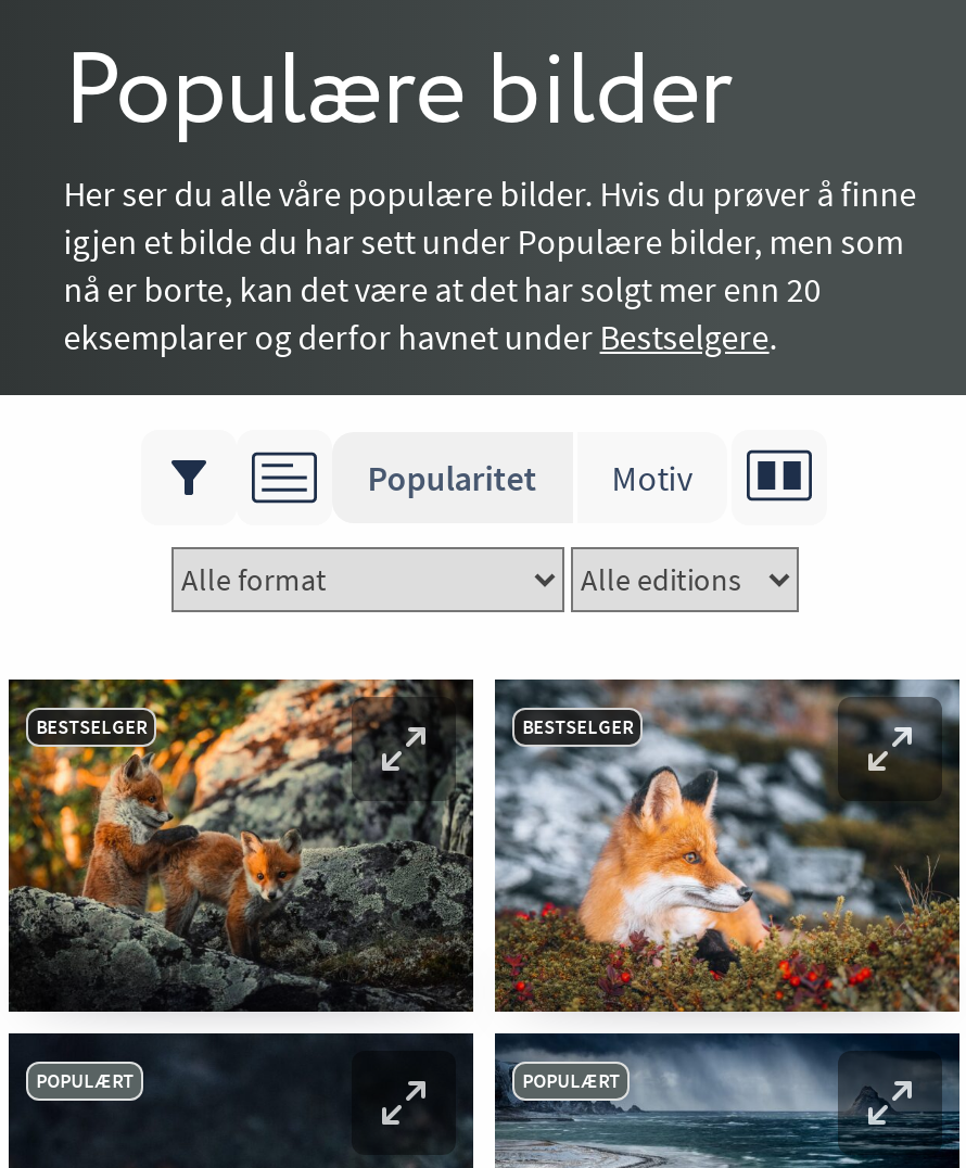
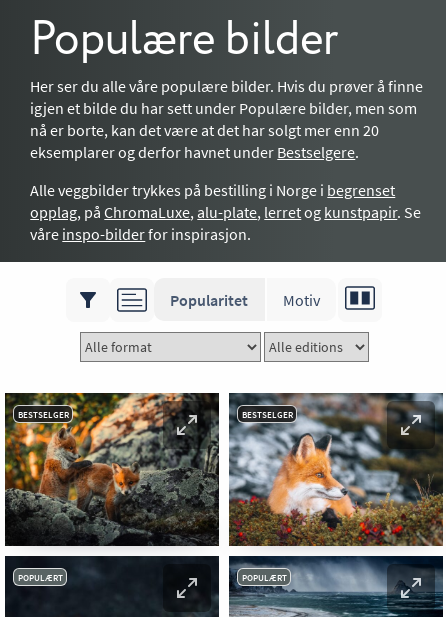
+ Alle veggbilder trykkes på bestilling i Norge i begrenset
+ opplag, på ChromaLuxe, alu-plate, lerret og kunstpapir. Se
+ våre inspo-bilderfor inspirasjon.
